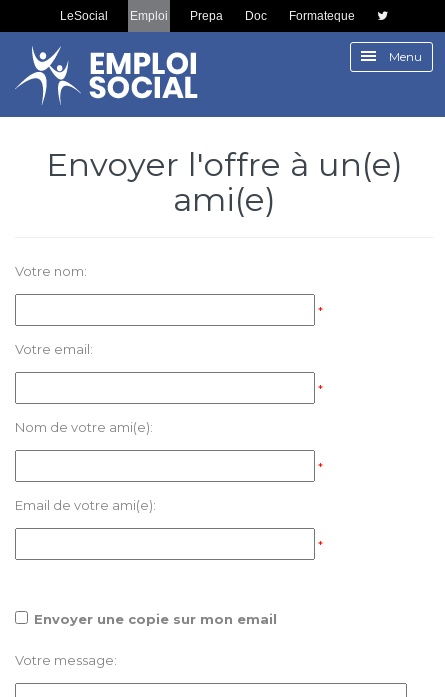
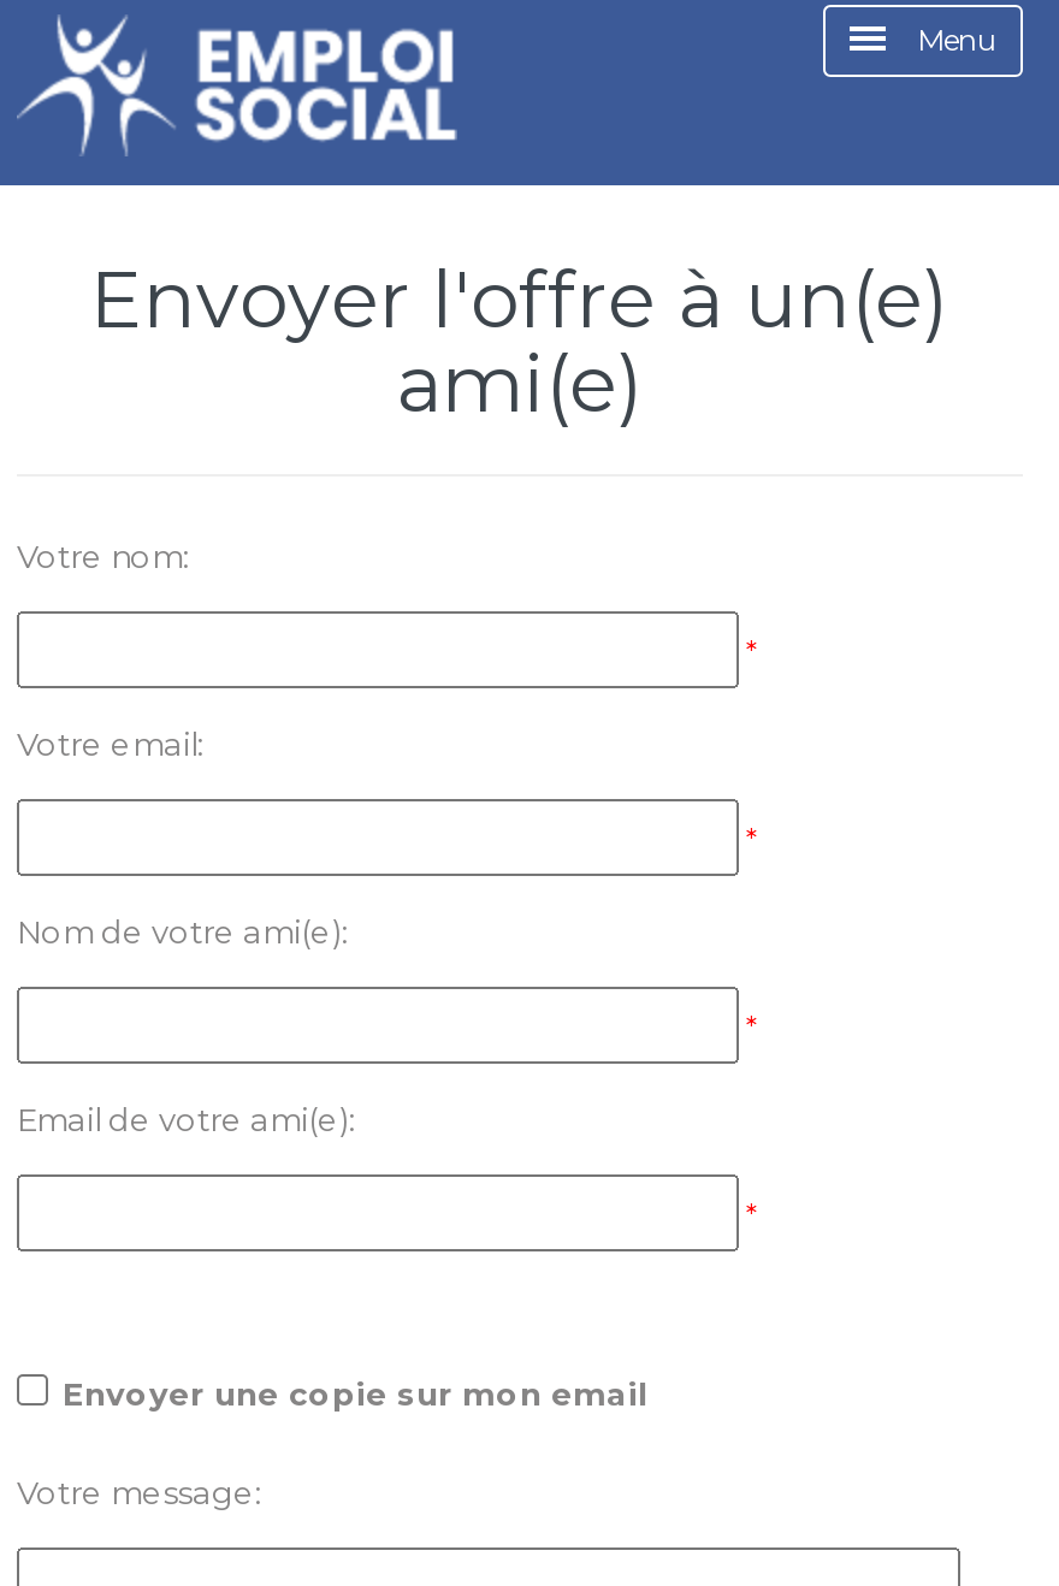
- LeSocial
- Emploi
- Prepa
- Doc
- Formateque
